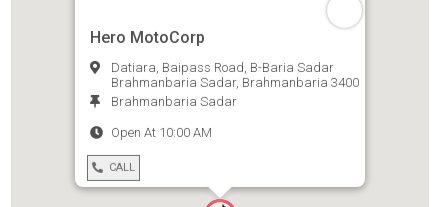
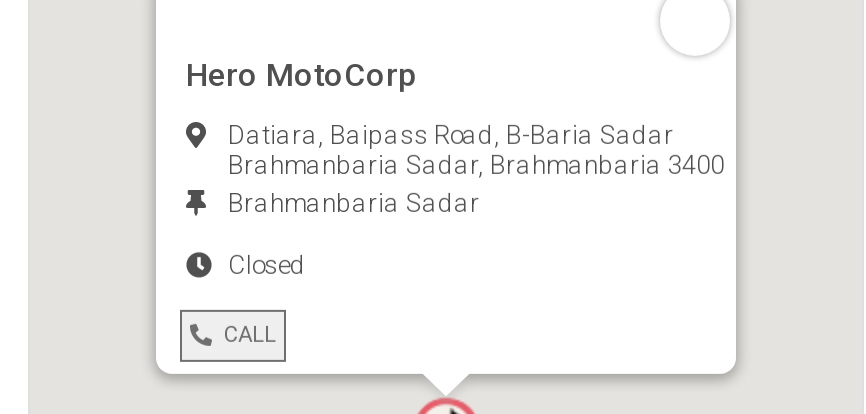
- Open At 10:00 AM
+ Closed
